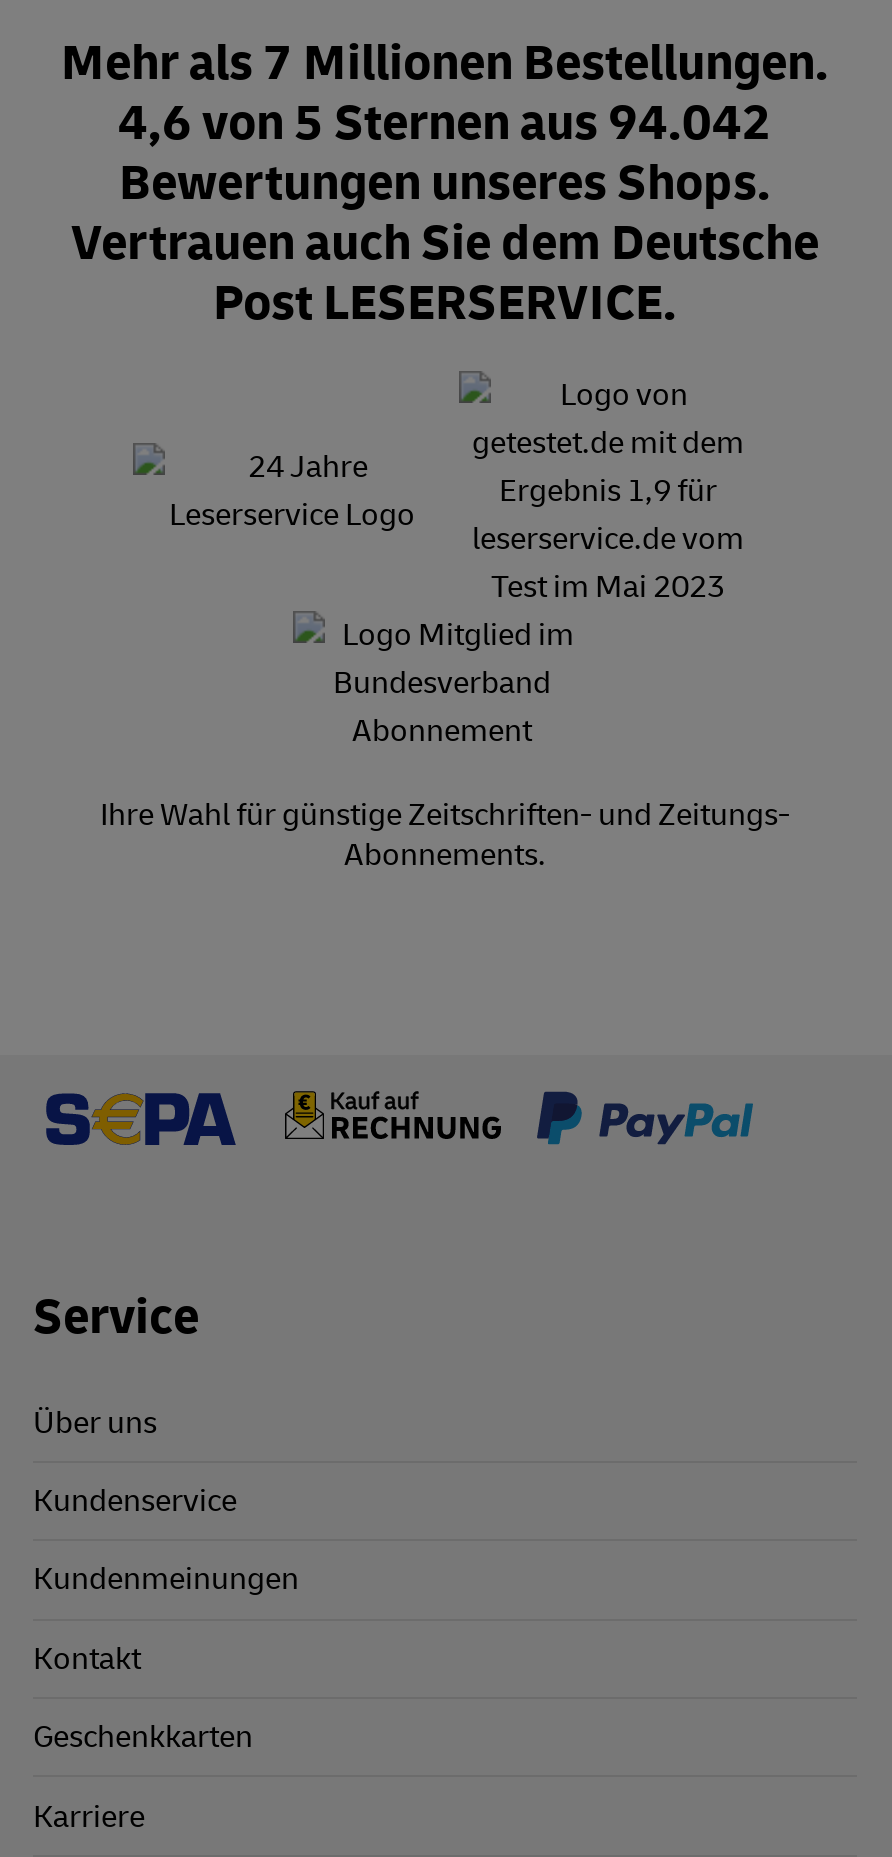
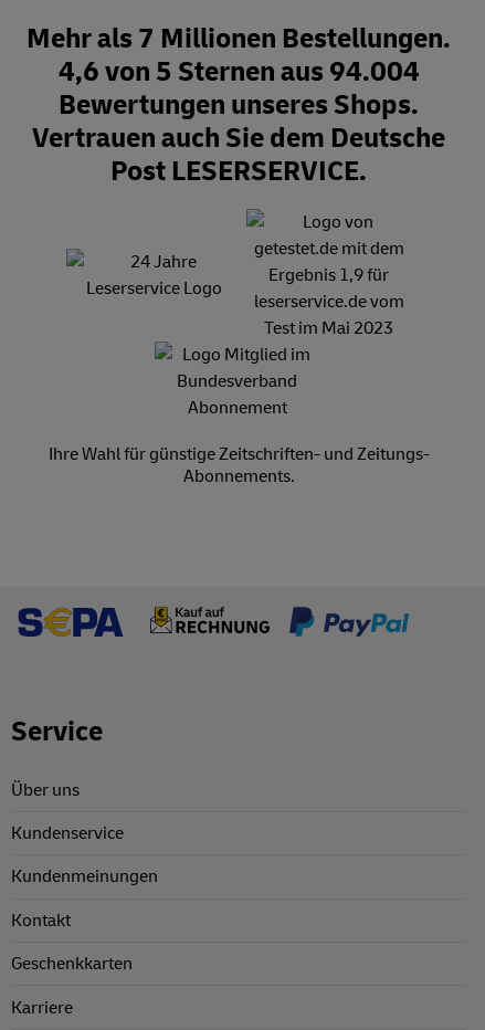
- 4,6 von 5 Sternen aus 94.042
+ 4,6 von 5 Sternen aus 94.004
